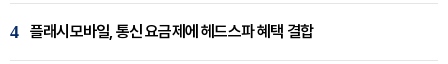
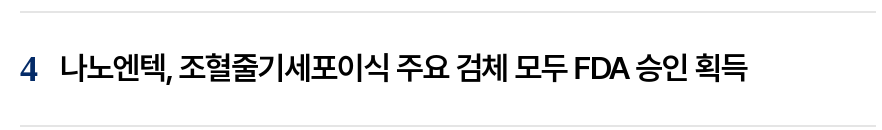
- 플래시모바일, 통신 요금제에 헤드스파 혜택 결합
+ 나노엔텍, 조혈줄기세포이식 주요 검체 모두 FDA 승인 획득
